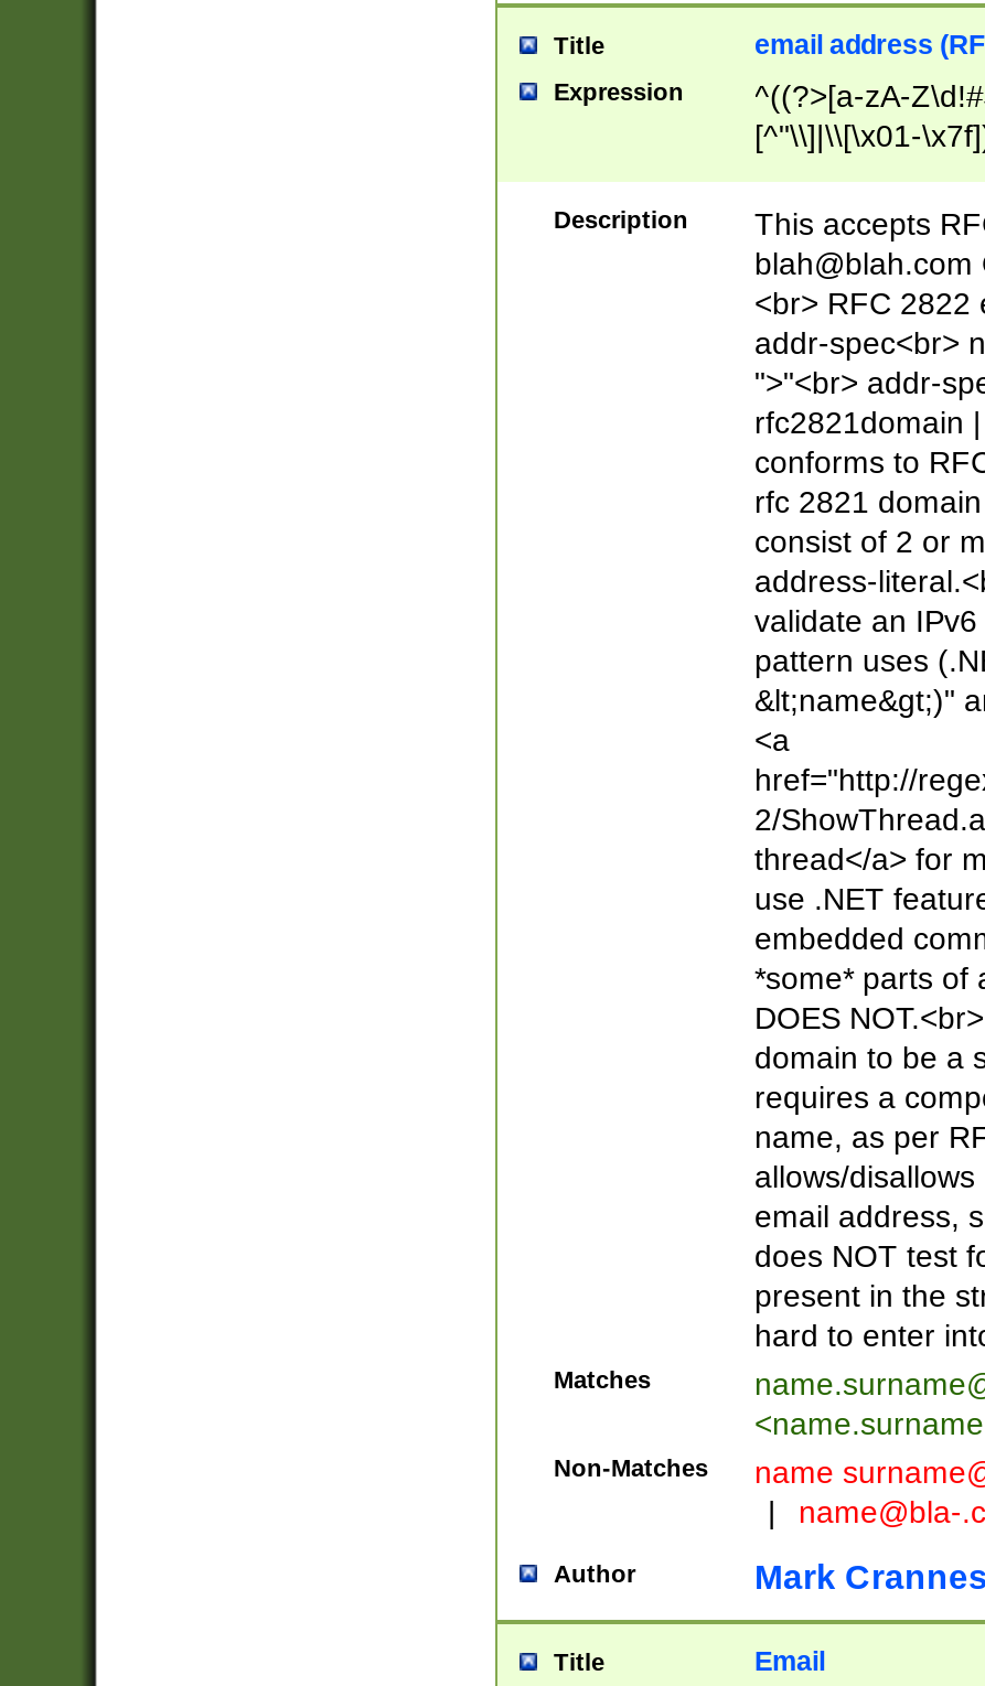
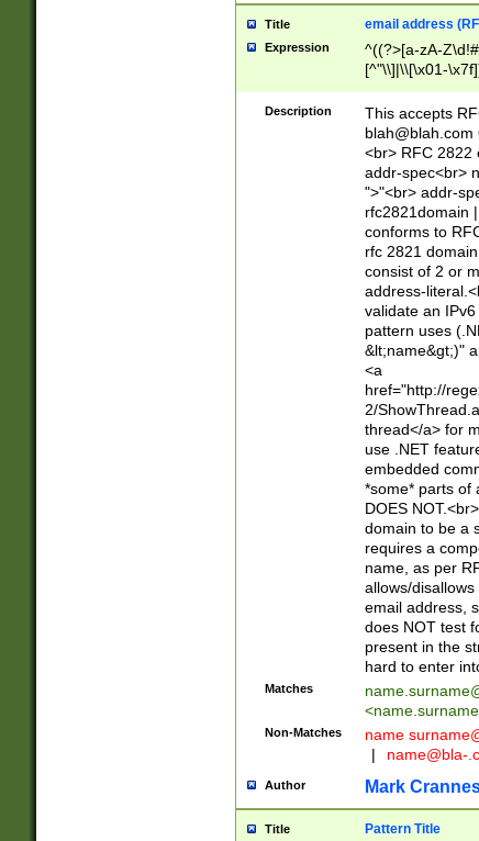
- Email
+ Pattern Title
